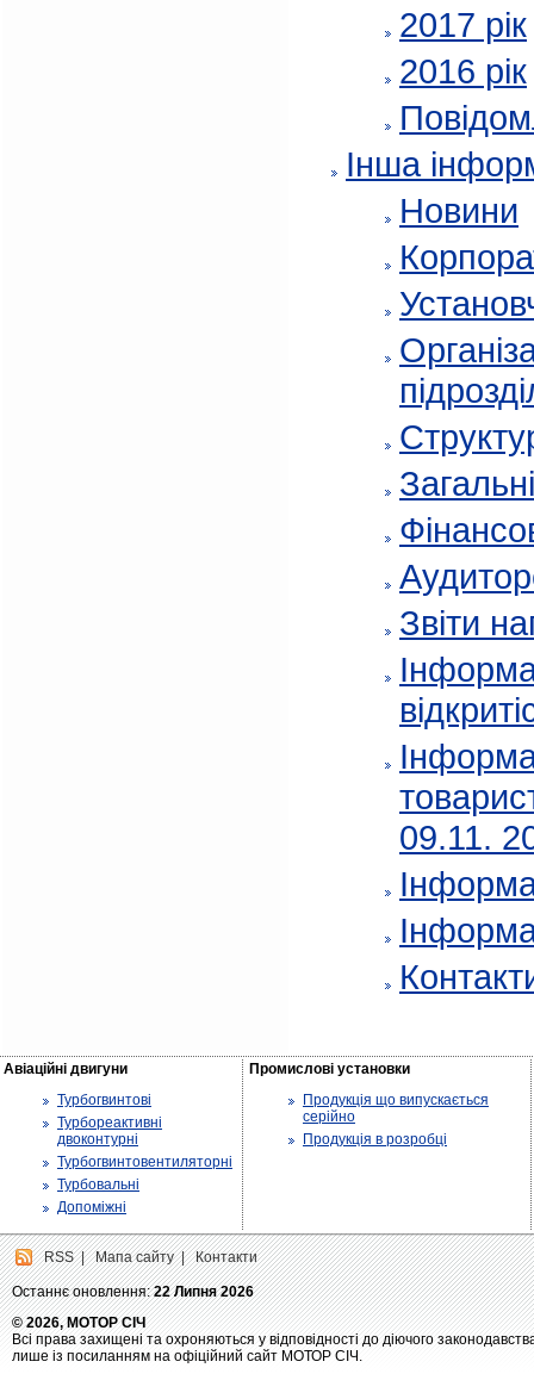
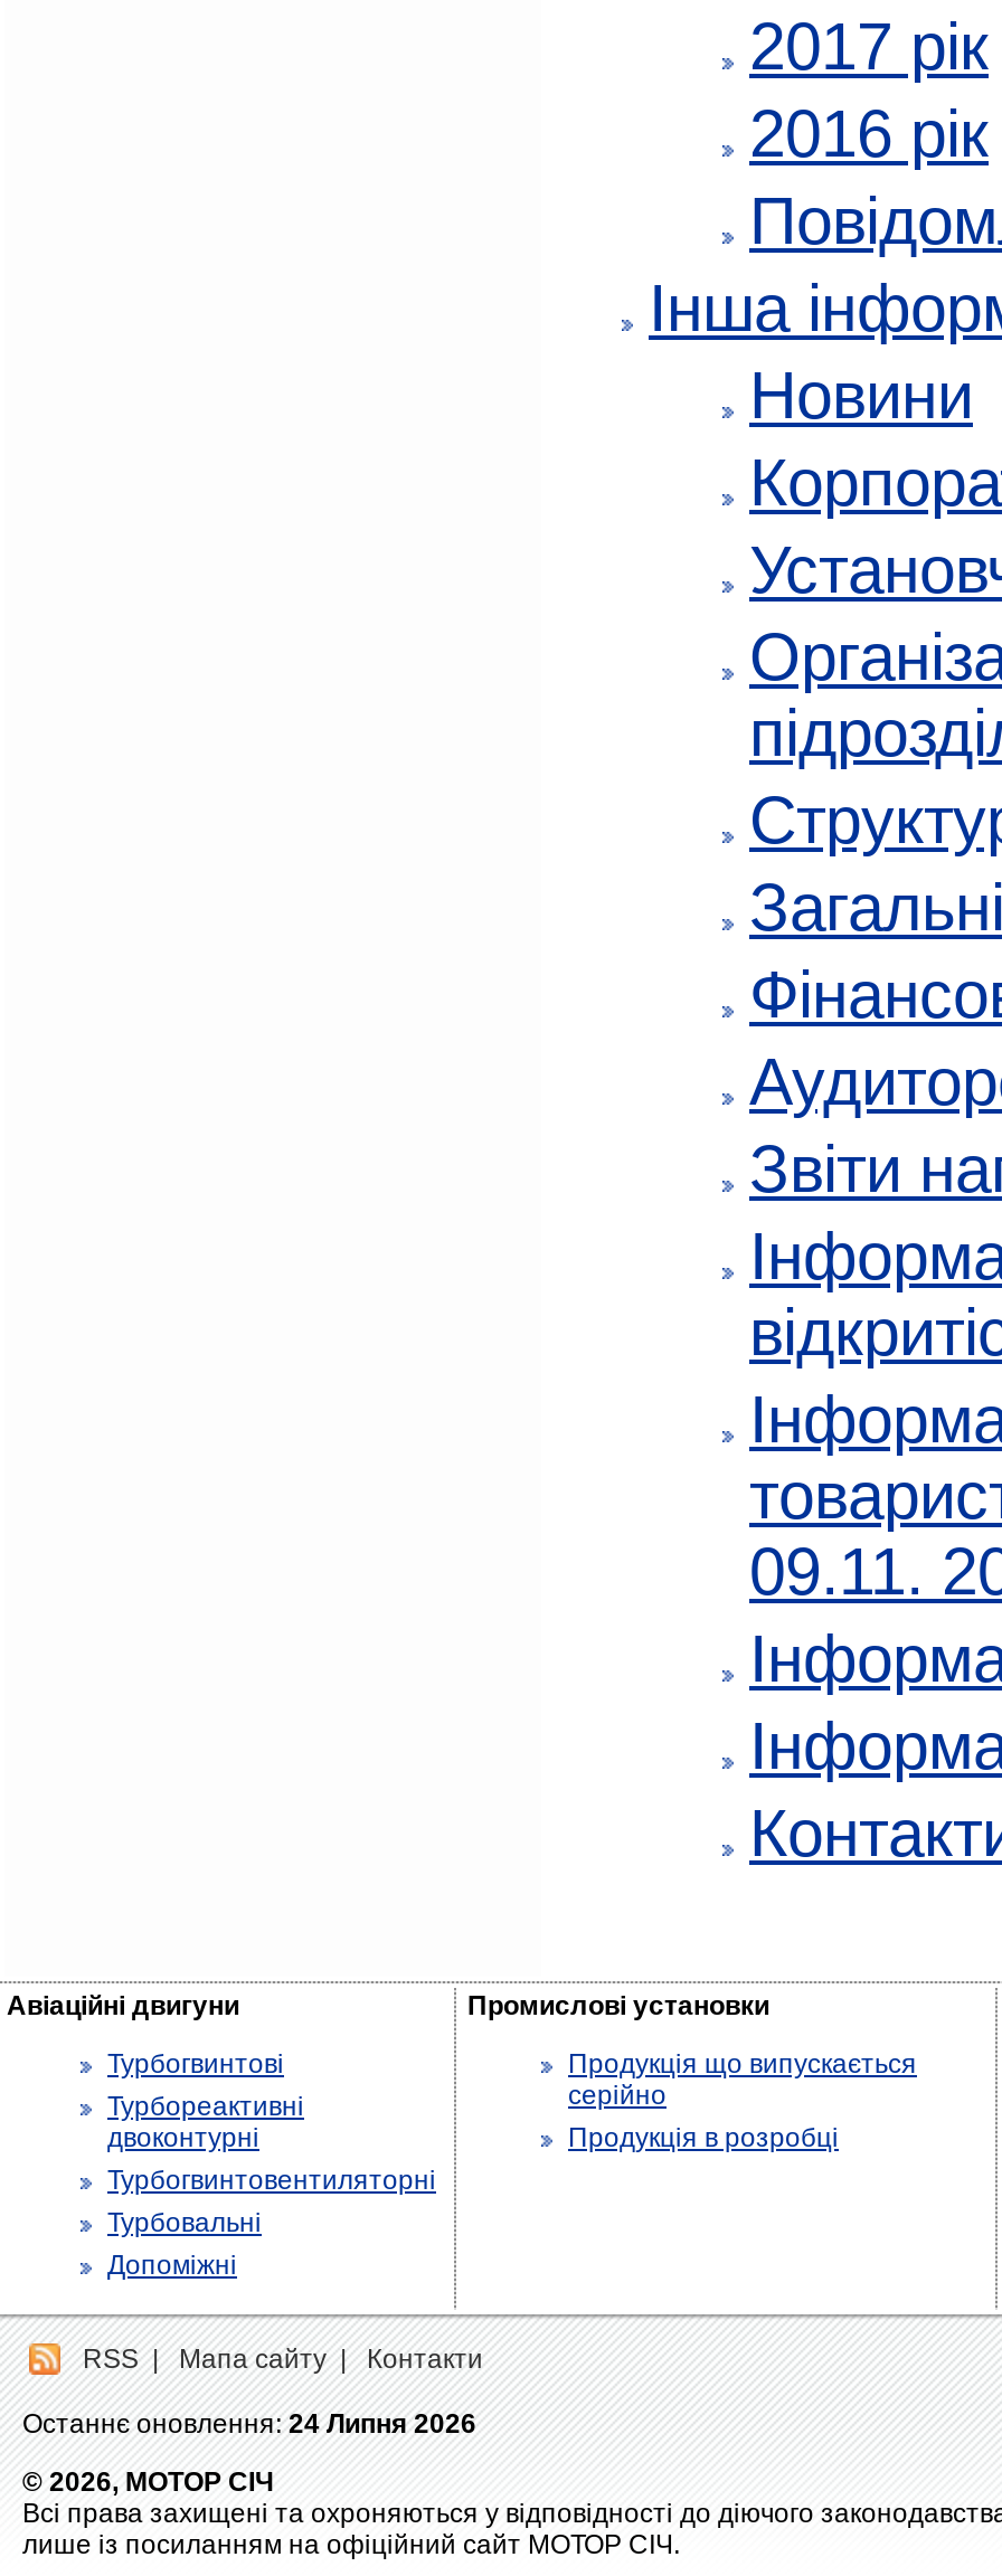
- Останнє оновлення: 22 Липня 2026
+ Останнє оновлення: 24 Липня 2026
